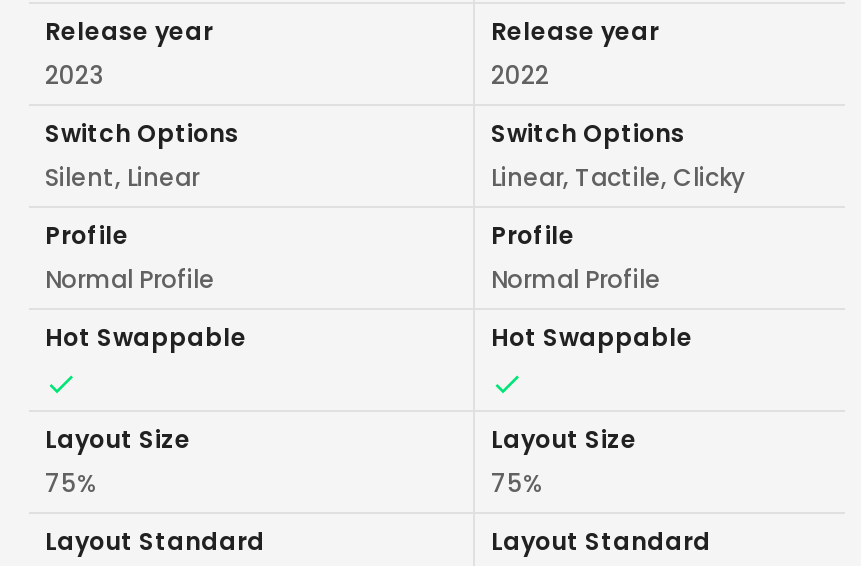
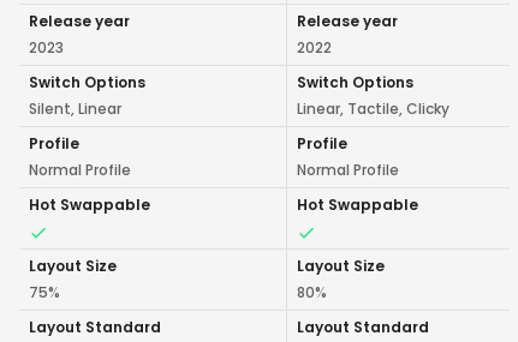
- 75%
+ 80%
